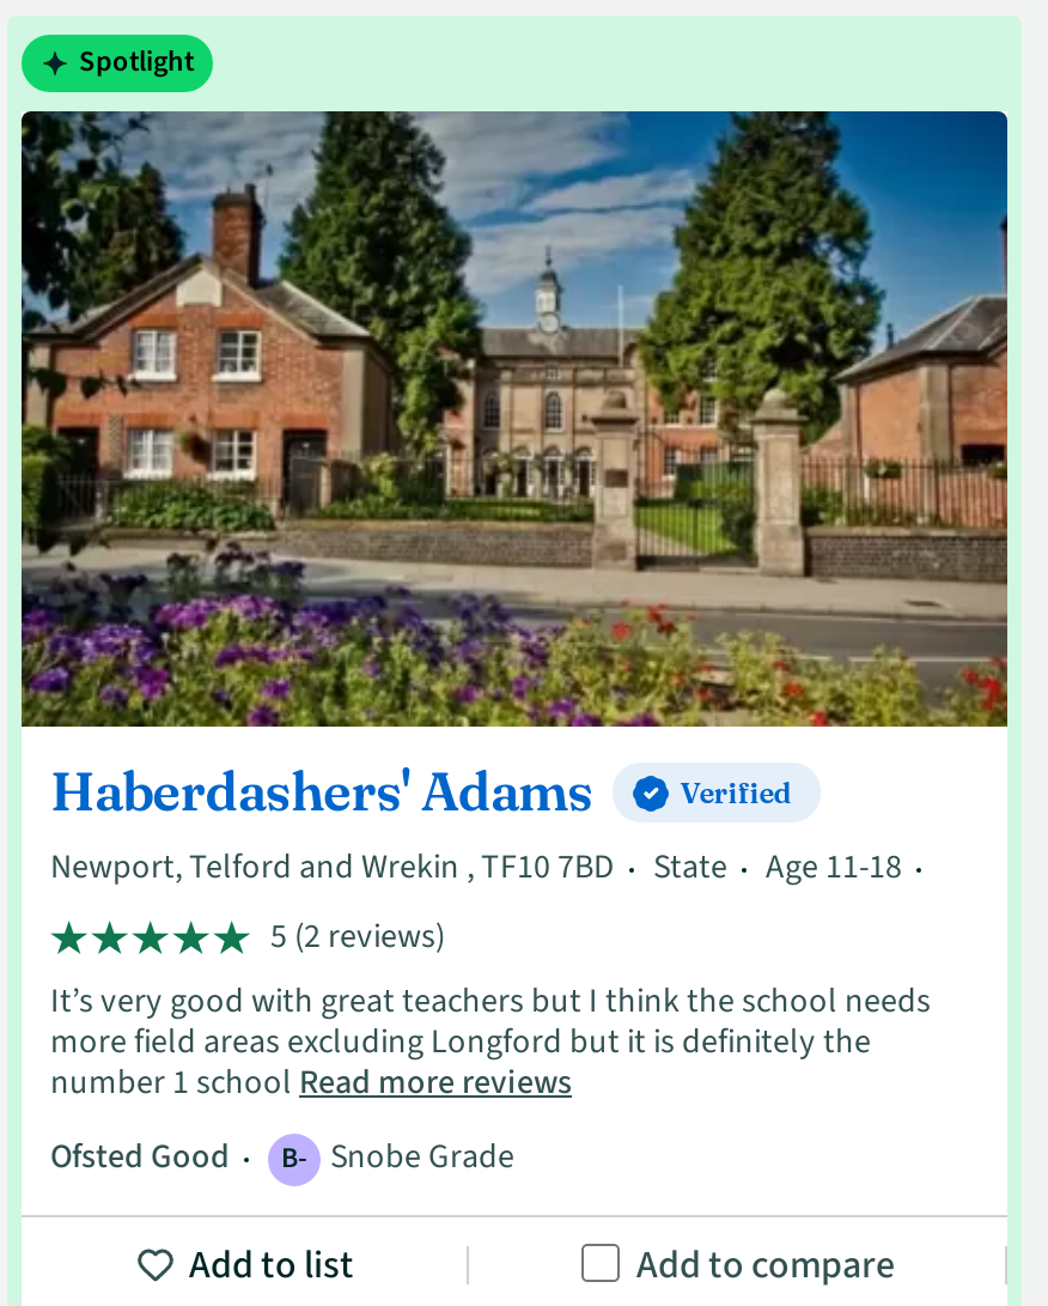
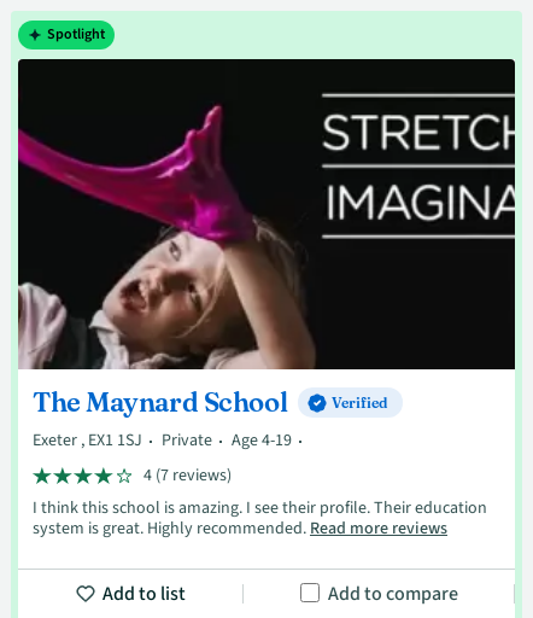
- [image]
- Haberdashers' Adams
+ [image]
+ The Maynard School

- Newport, Telford and Wrekin , TF10 7BD
- State
- Age 11-18
- 5 (2 reviews)
- It’s very good with great teachers but I think the school needs
- more field areas excluding Longford but it is definitely the
- number 1 school Read more reviews
- Ofsted Good
- B- Snobe Grade
+ Exeter , EX1 1SJ
+ Private
+ Age 4-19
+ 4 (7 reviews)
+ I think this school is amazing. I see their profile. Their education
+ system is great. Highly recommended. Read more reviews
